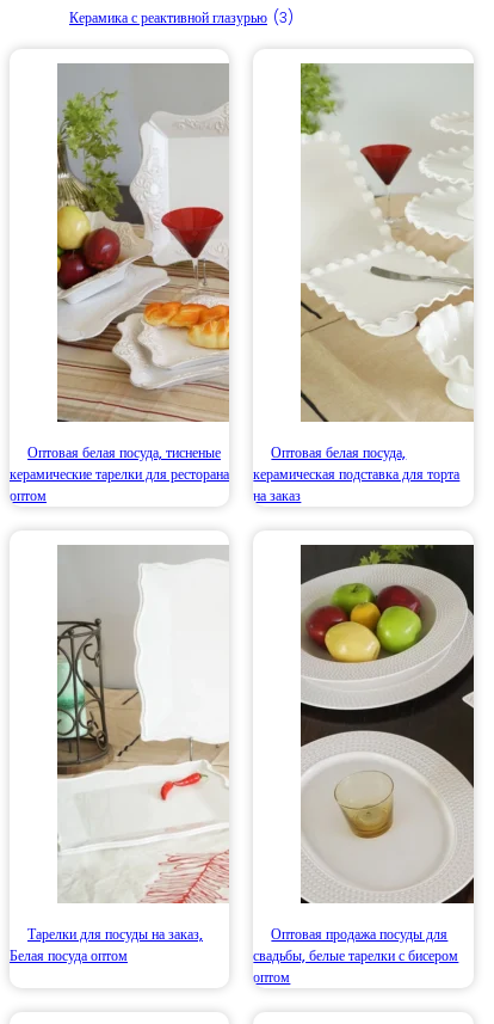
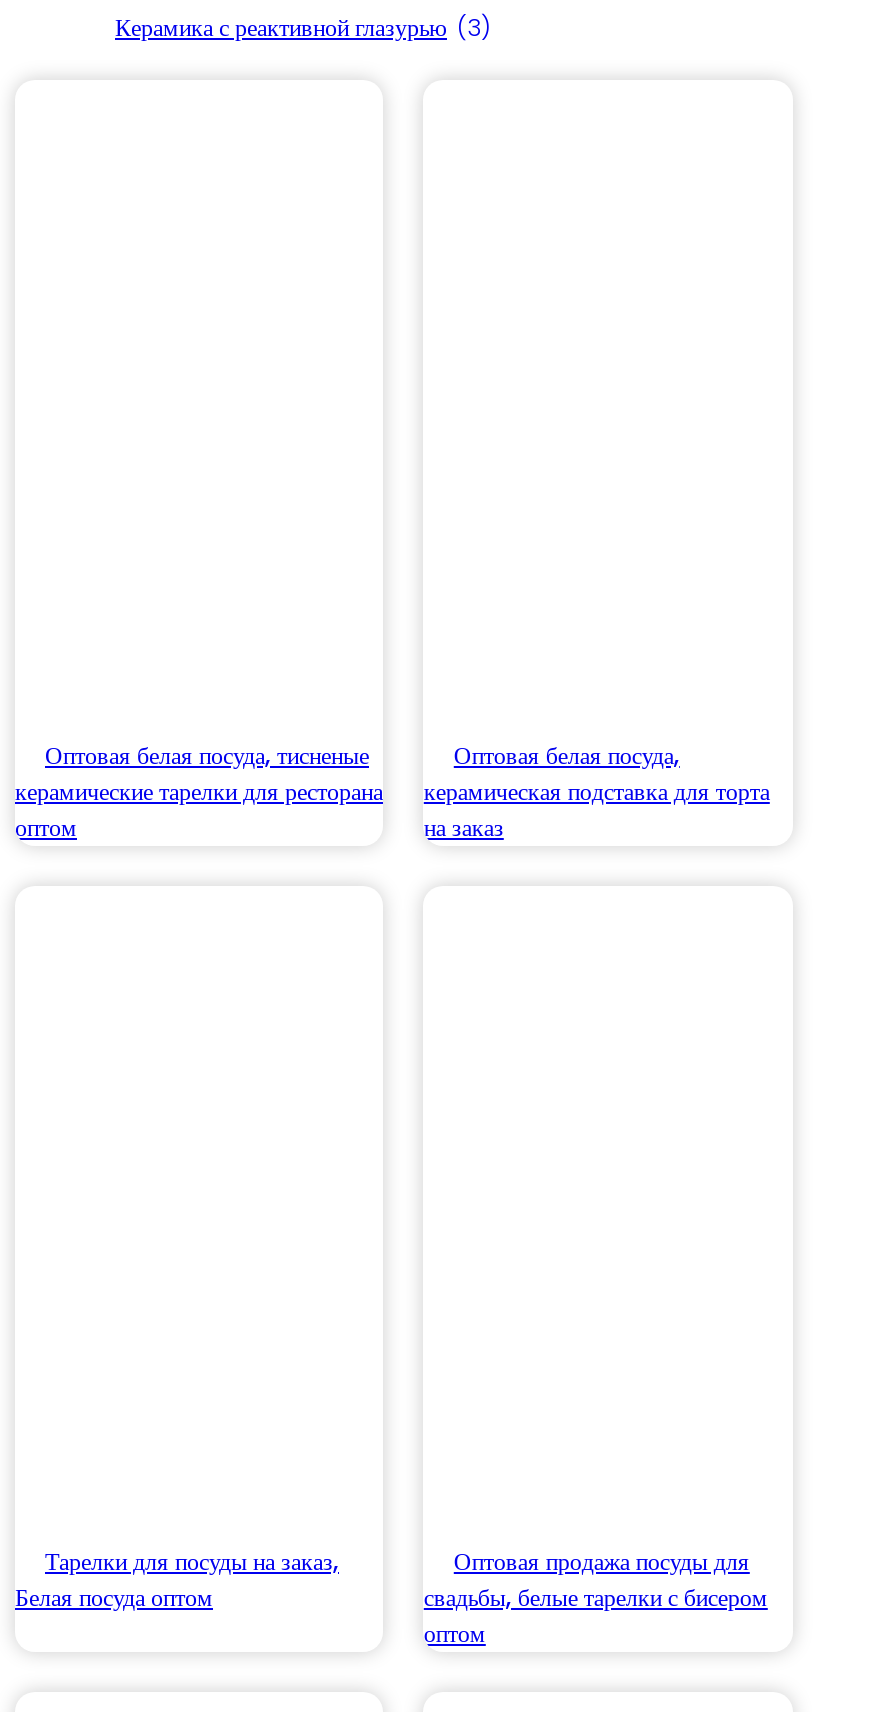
- [image]

- [image]

- [image]

- [image]
